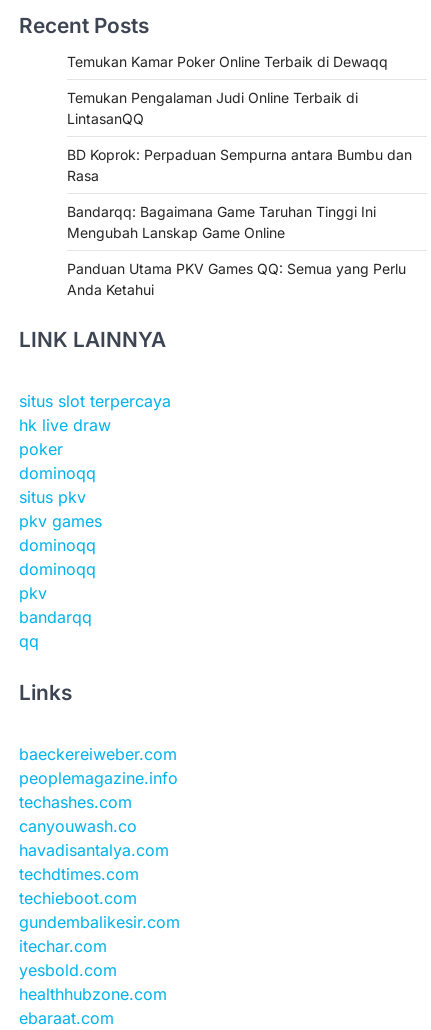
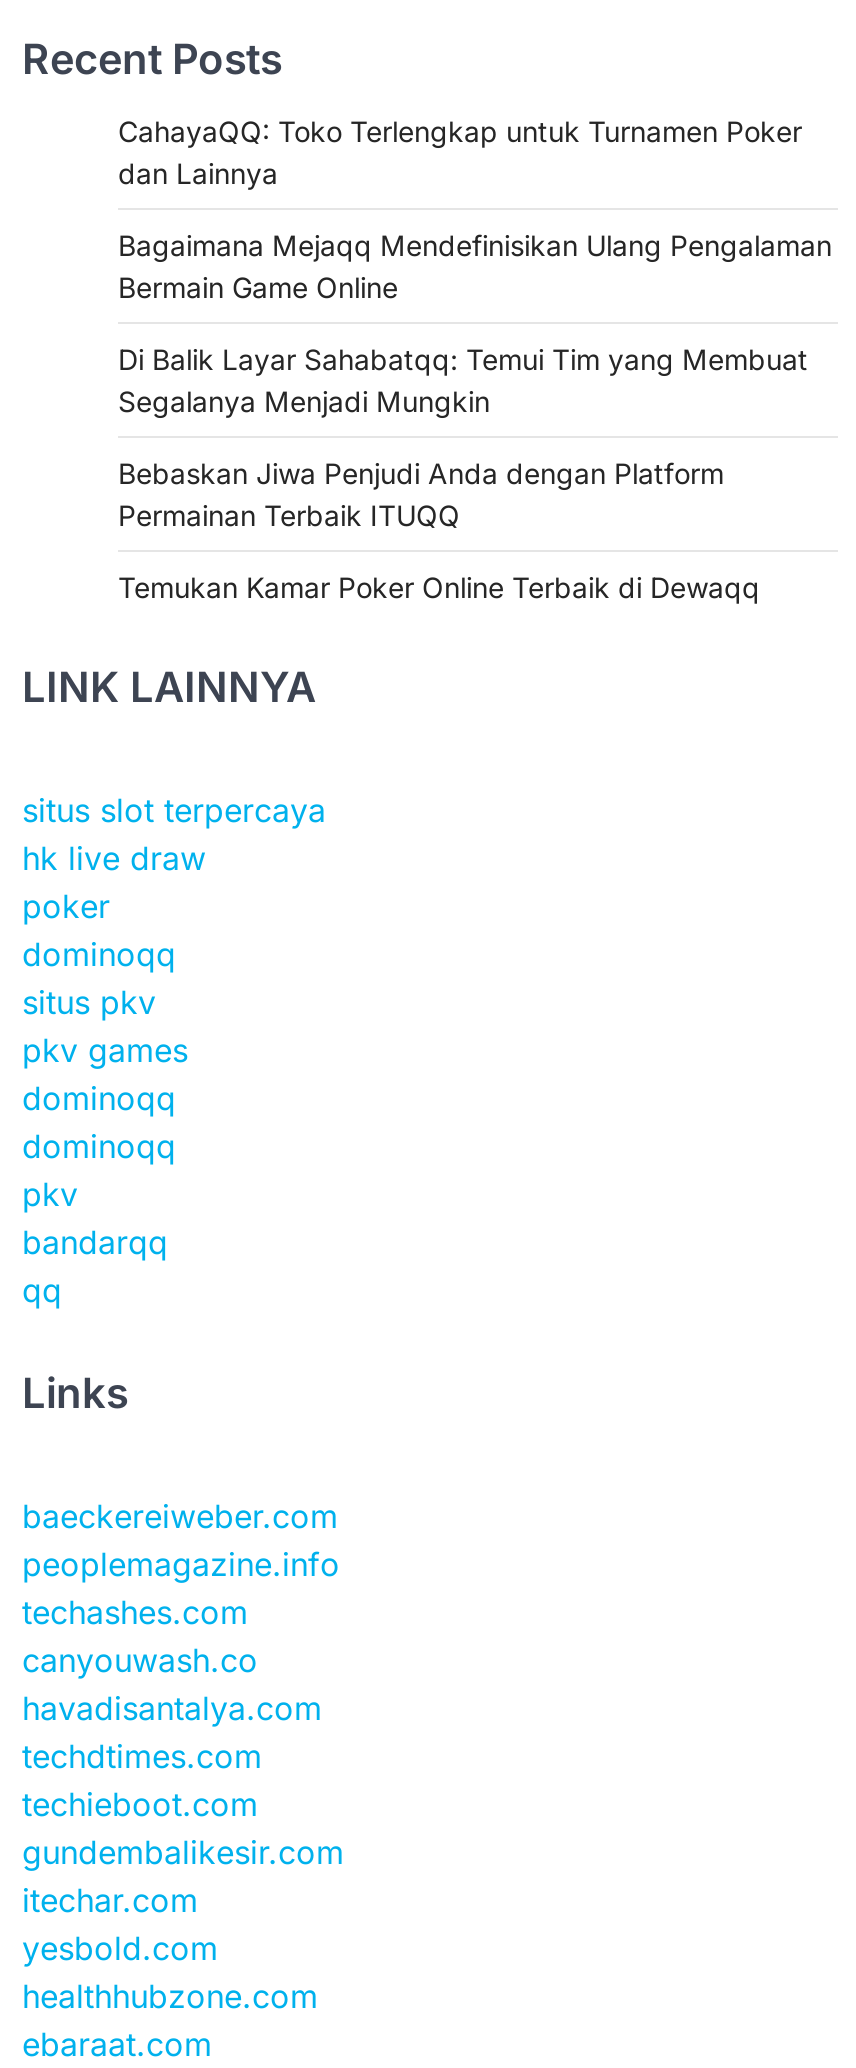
+ CahayaQQ: Toko Terlengkap untuk Turnamen Poker
+ dan Lainnya
+ Bagaimana Mejaqq Mendefinisikan Ulang Pengalaman
+ Bermain Game Online
+ Di Balik Layar Sahabatqq: Temui Tim yang Membuat
+ Segalanya Menjadi Mungkin
+ Bebaskan Jiwa Penjudi Anda dengan Platform
+ Permainan Terbaik ITUQQ

moved down: Temukan Kamar Poker Online Terbaik di Dewaqq

- Temukan Pengalaman Judi Online Terbaik di
- LintasanQQ
- BD Koprok: Perpaduan Sempurna antara Bumbu dan
- Rasa
- Bandarqq: Bagaimana Game Taruhan Tinggi Ini
- Mengubah Lanskap Game Online
- Panduan Utama PKV Games QQ: Semua yang Perlu
- Anda Ketahui
